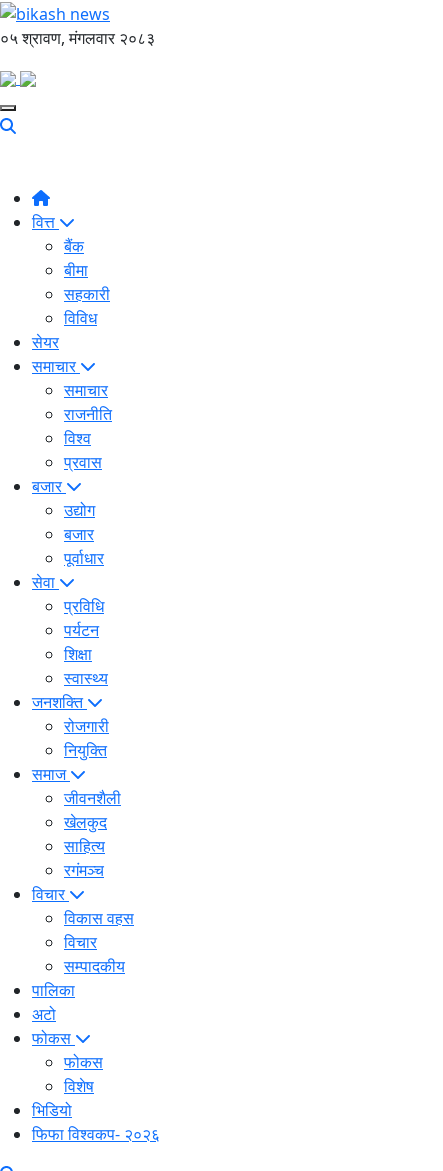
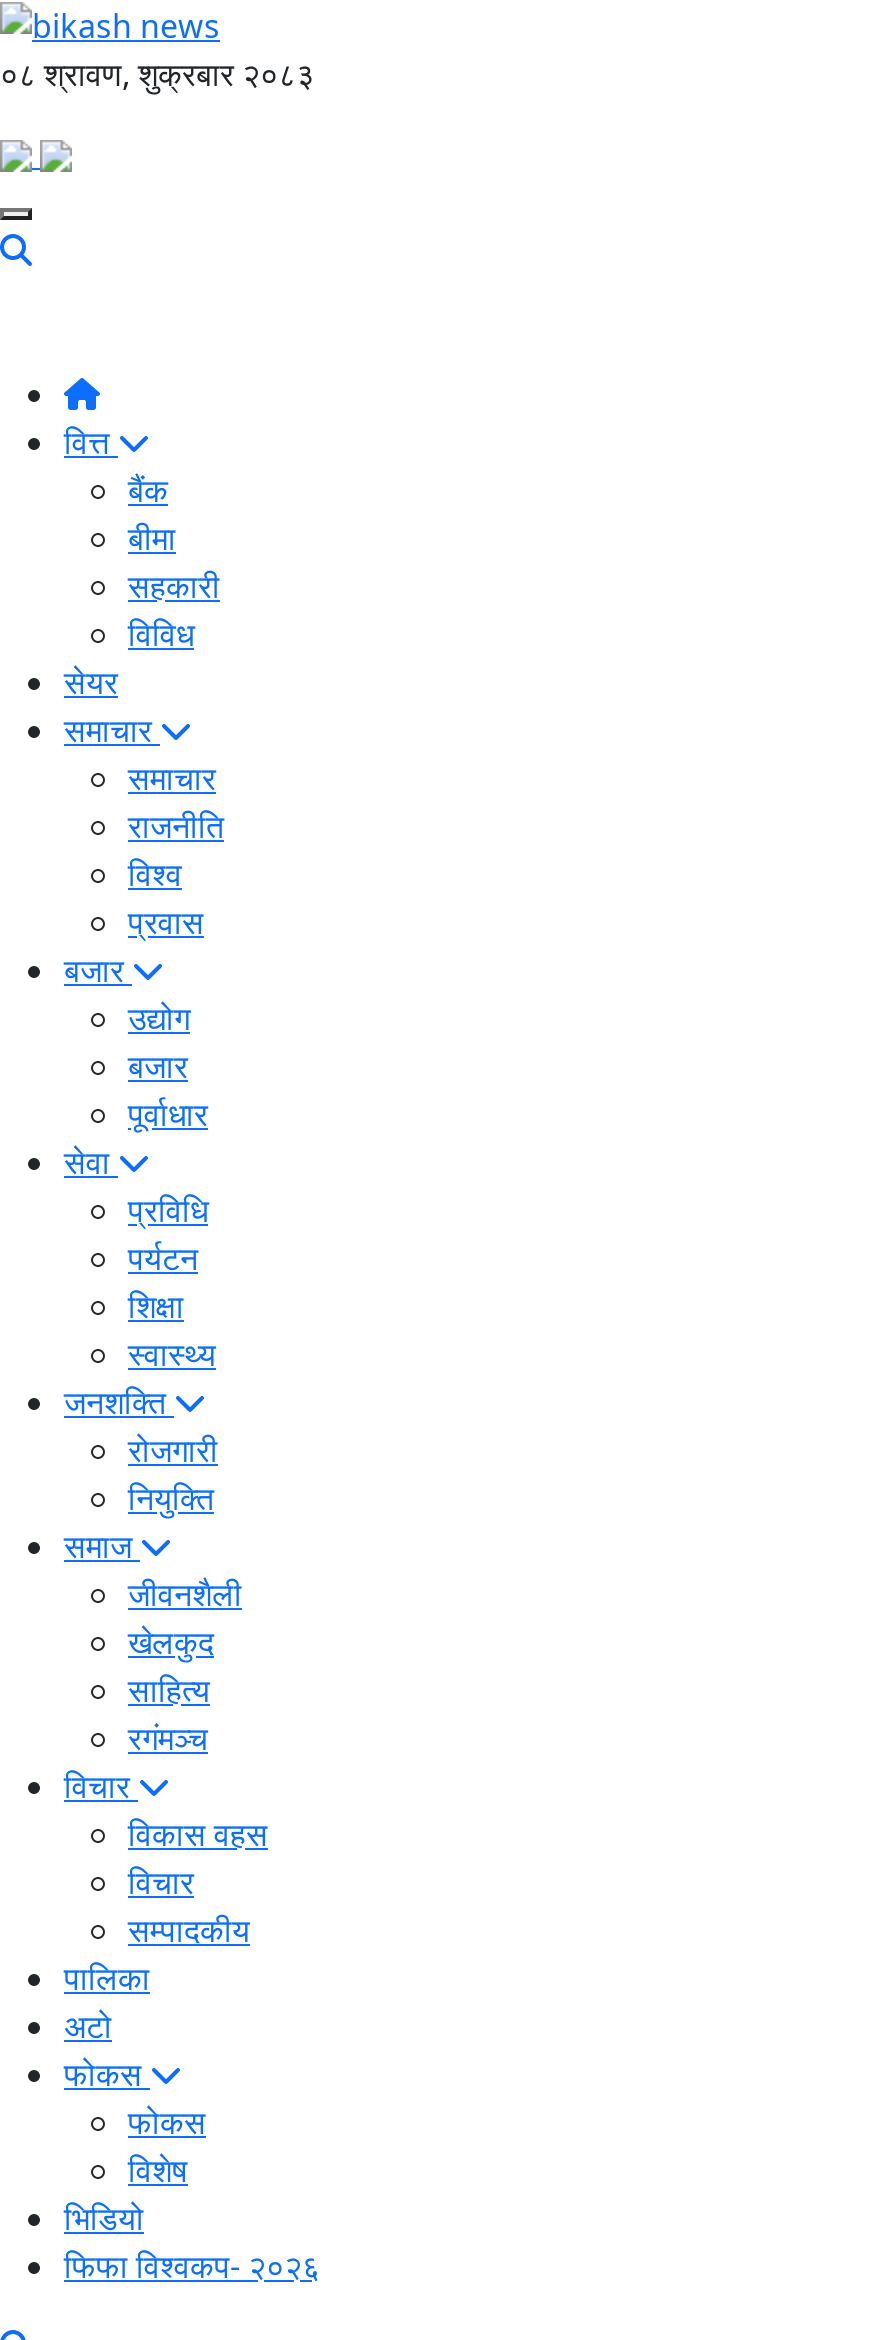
- ०५ श्रावण, मंगलवार २०८३
+ ०८ श्रावण, शुक्रबार २०८३
